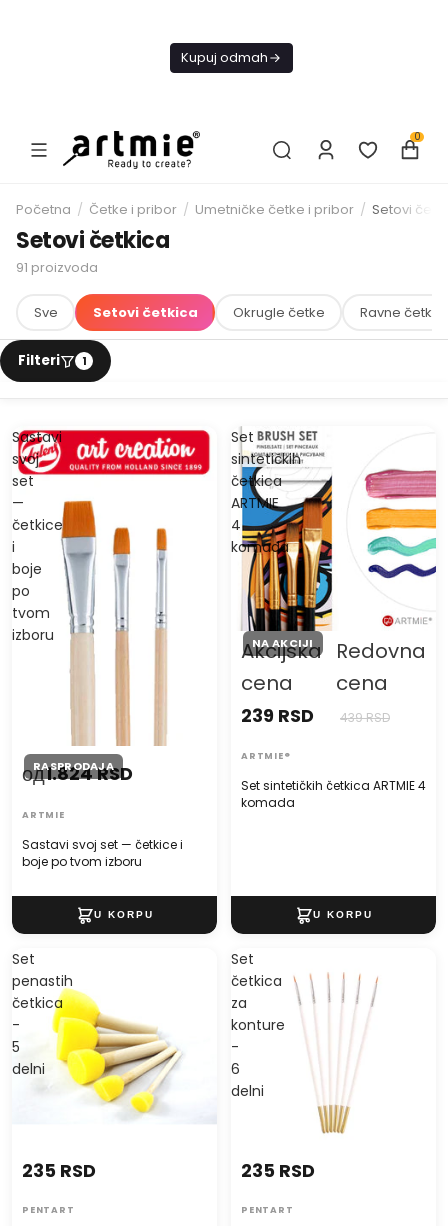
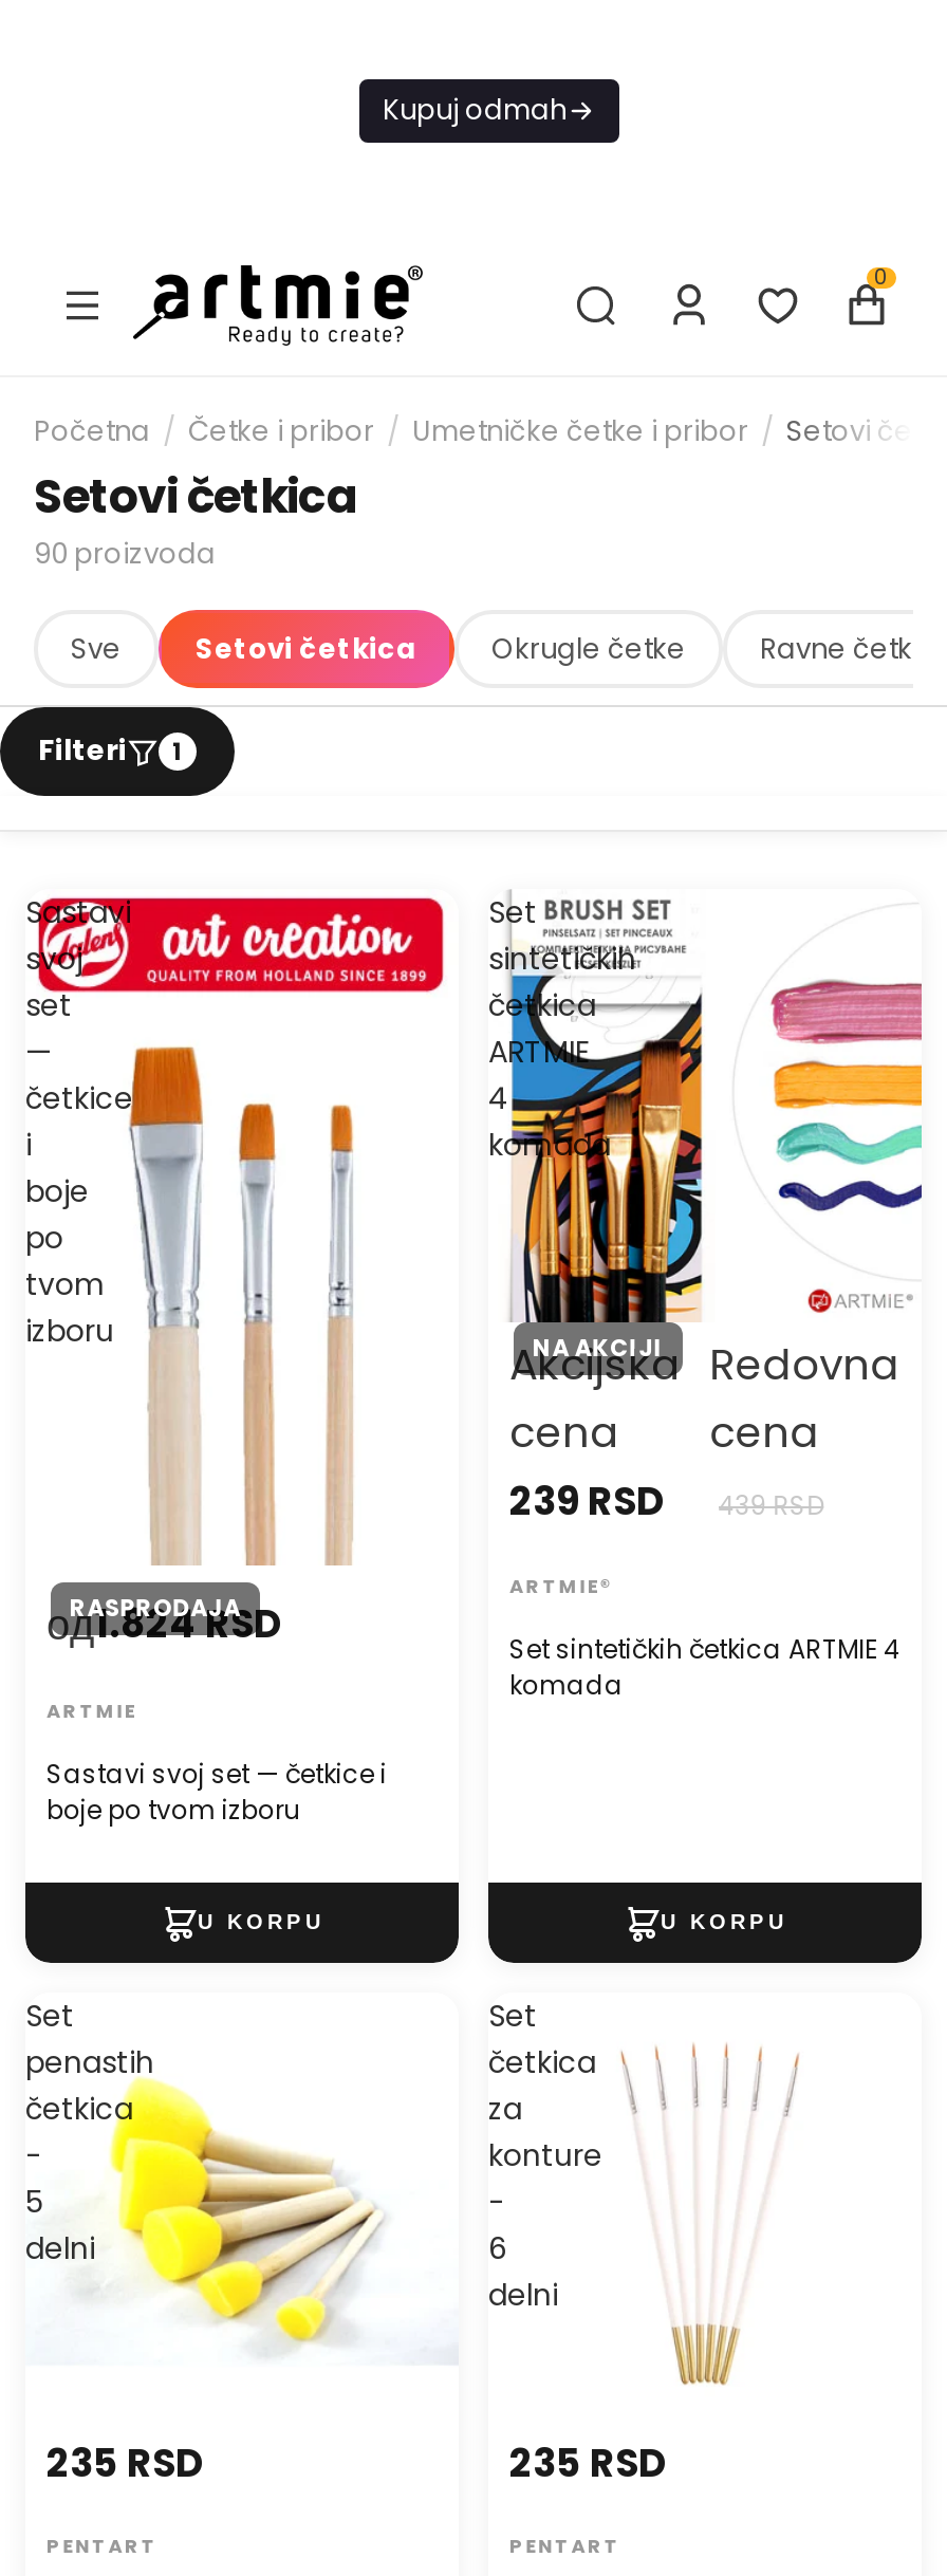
- 91 proizvoda
+ 90 proizvoda
